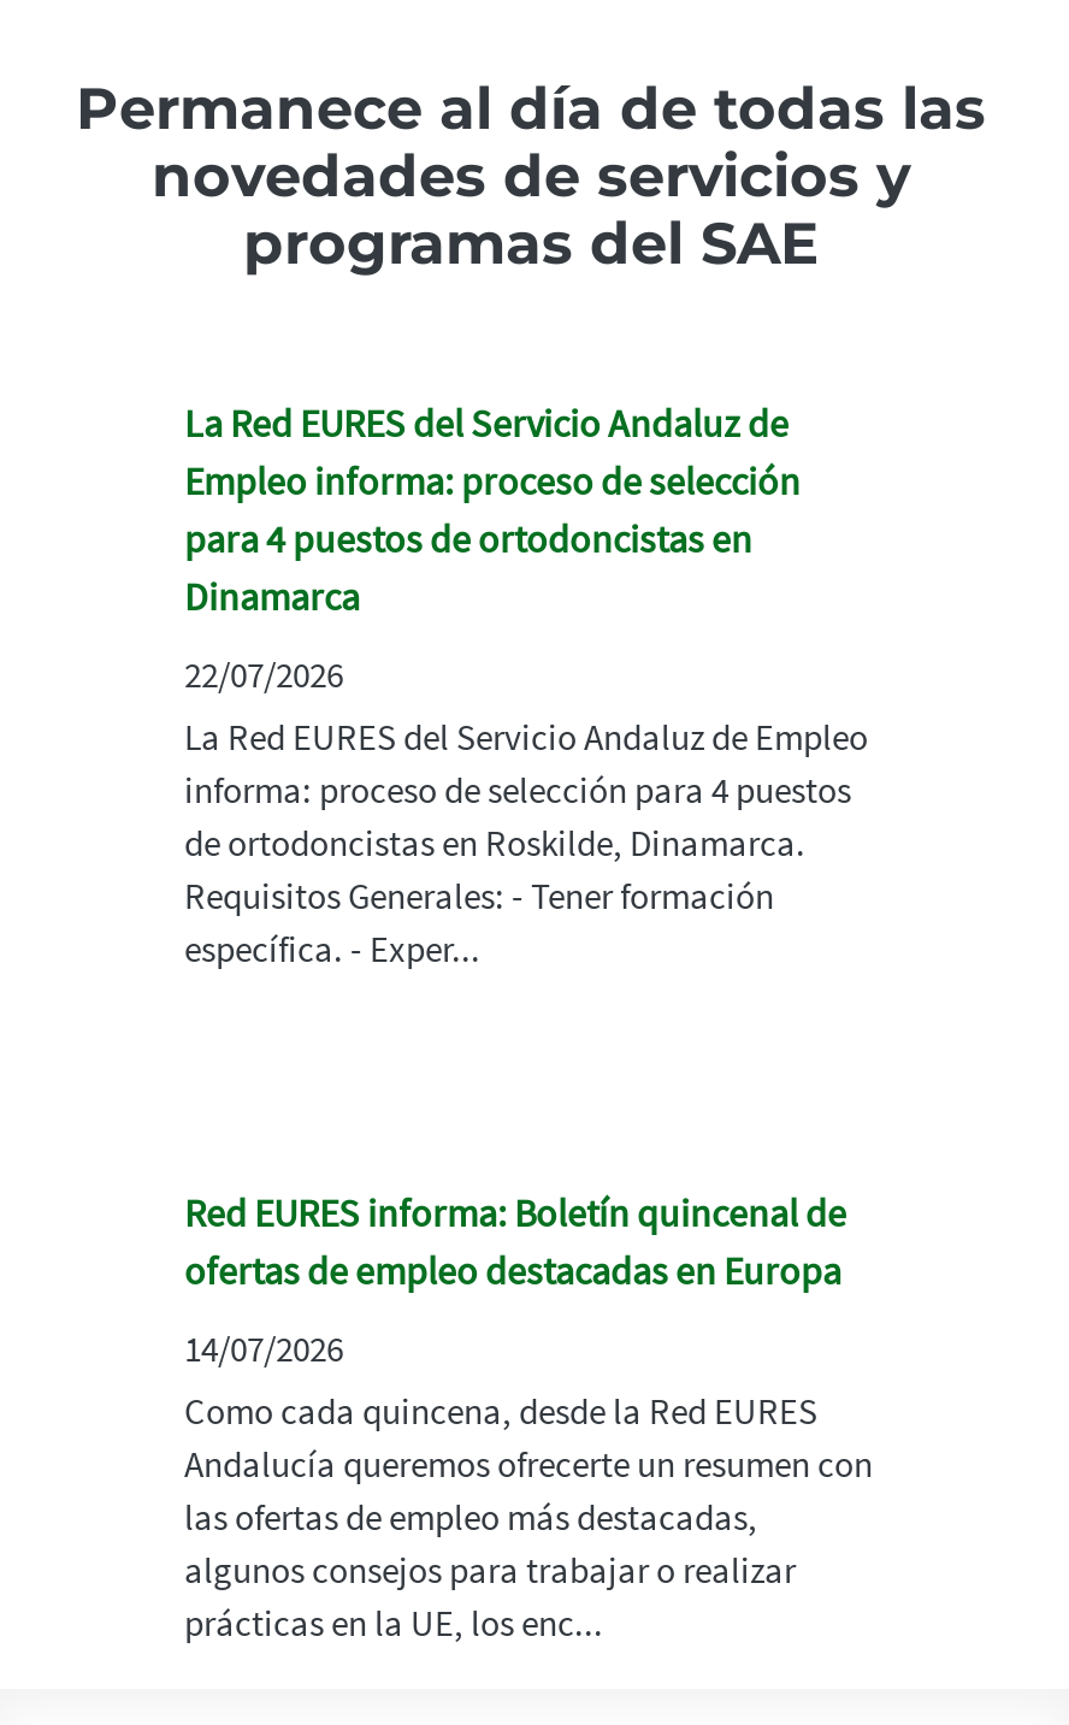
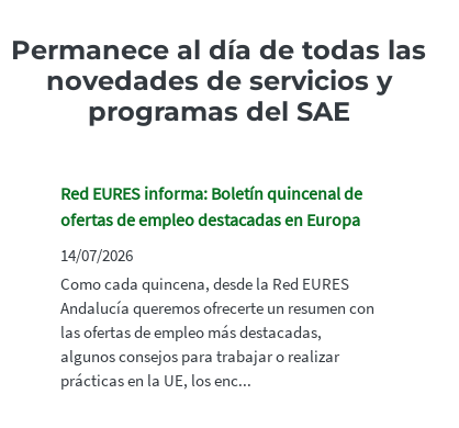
- La Red EURES del Servicio Andaluz de
- Empleo informa: proceso de selección
- para 4 puestos de ortodoncistas en
- Dinamarca
- 22/07/2026
- La Red EURES del Servicio Andaluz de Empleo
- informa: proceso de selección para 4 puestos
- de ortodoncistas en Roskilde, Dinamarca.
- Requisitos Generales: - Tener formación
- específica. - Exper...
